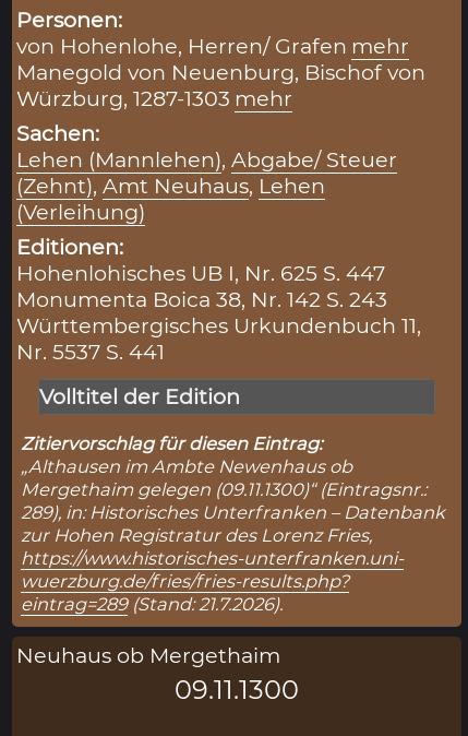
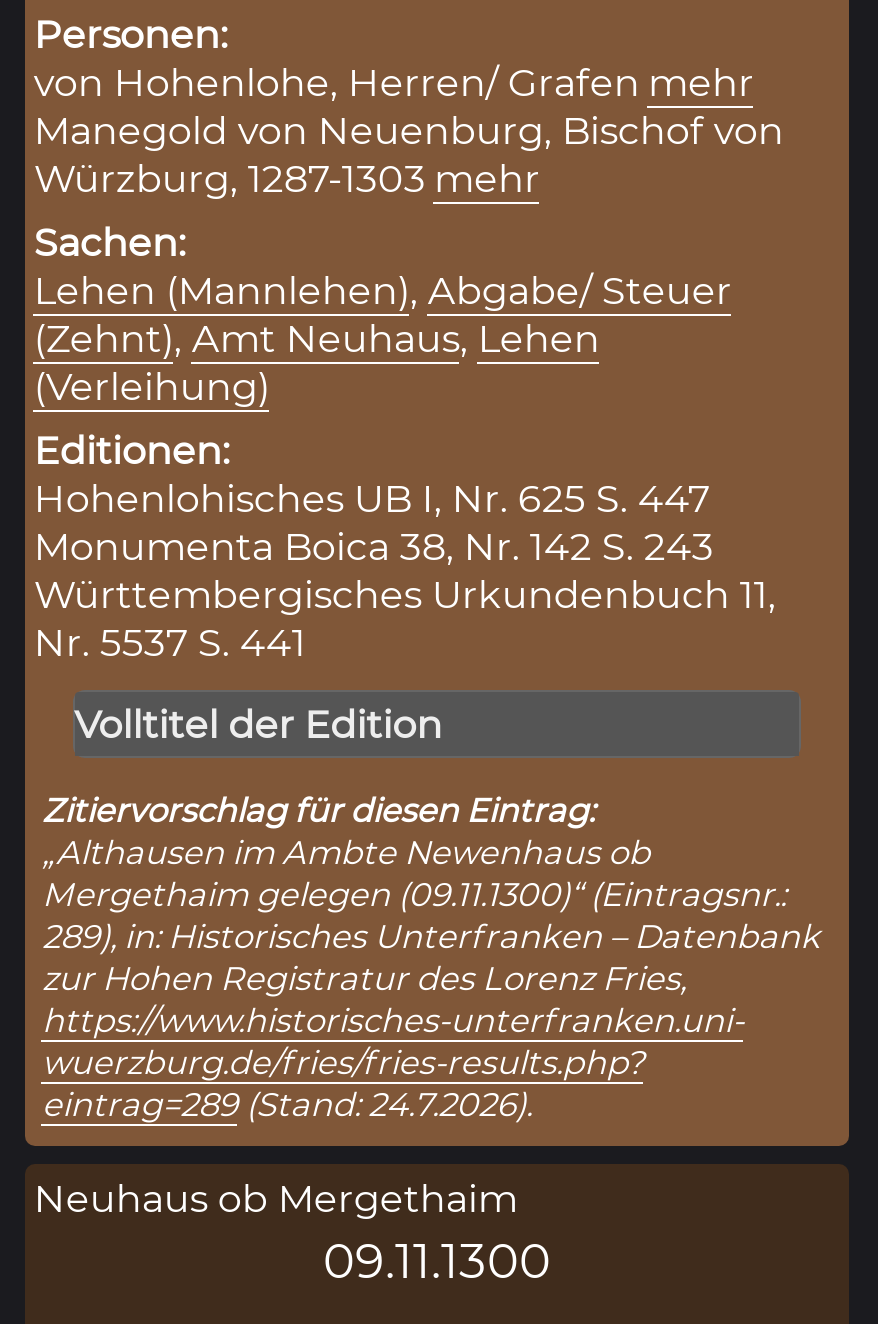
- eintrag=289(Stand: 21.7.2026).
+ eintrag=289(Stand: 24.7.2026).
